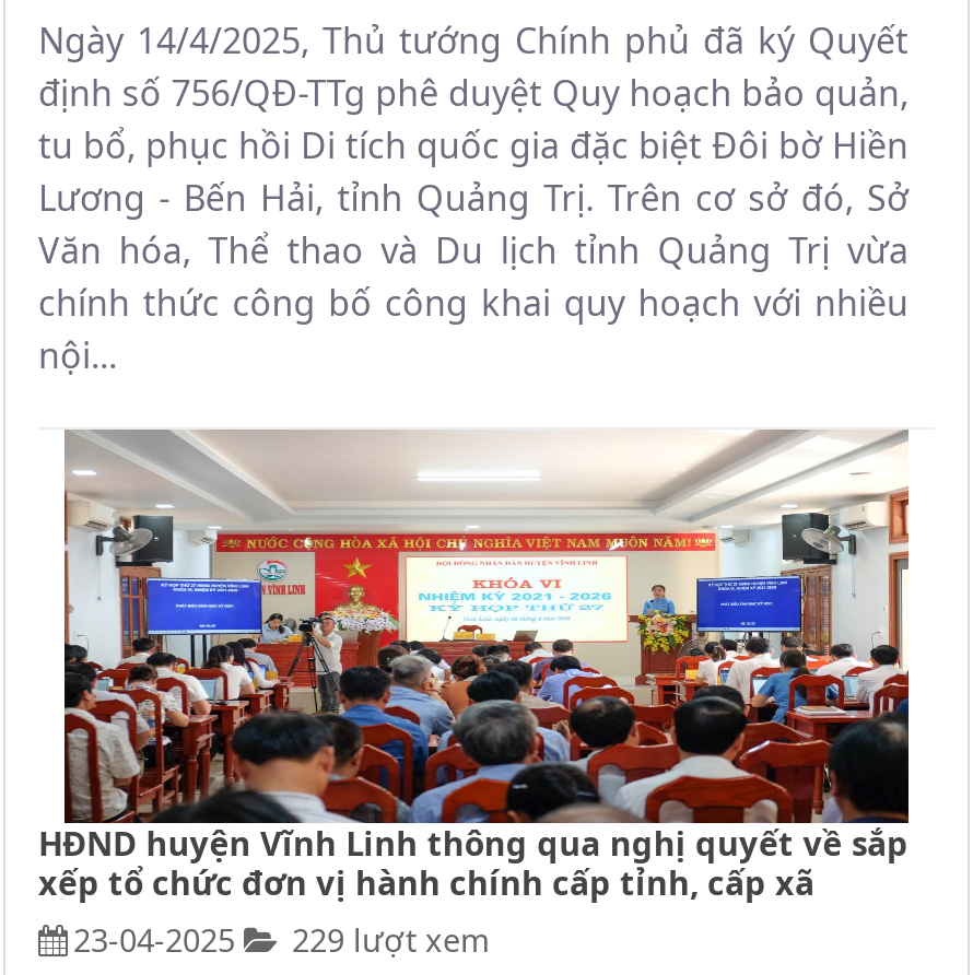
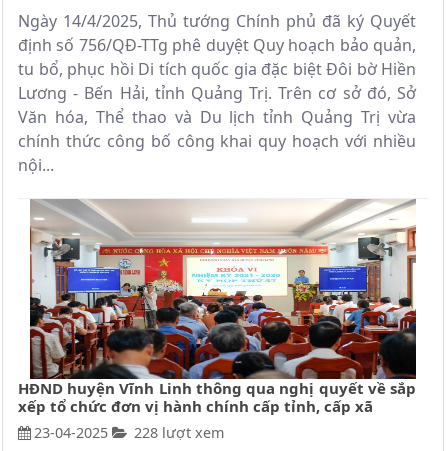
- 23-04-2025 229 lượt xem
+ 23-04-2025 228 lượt xem
